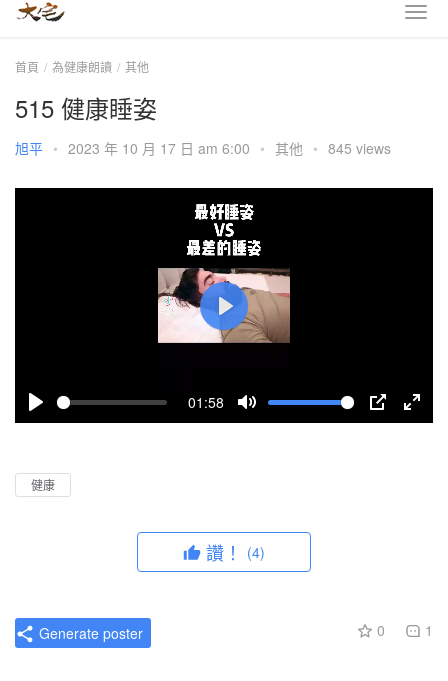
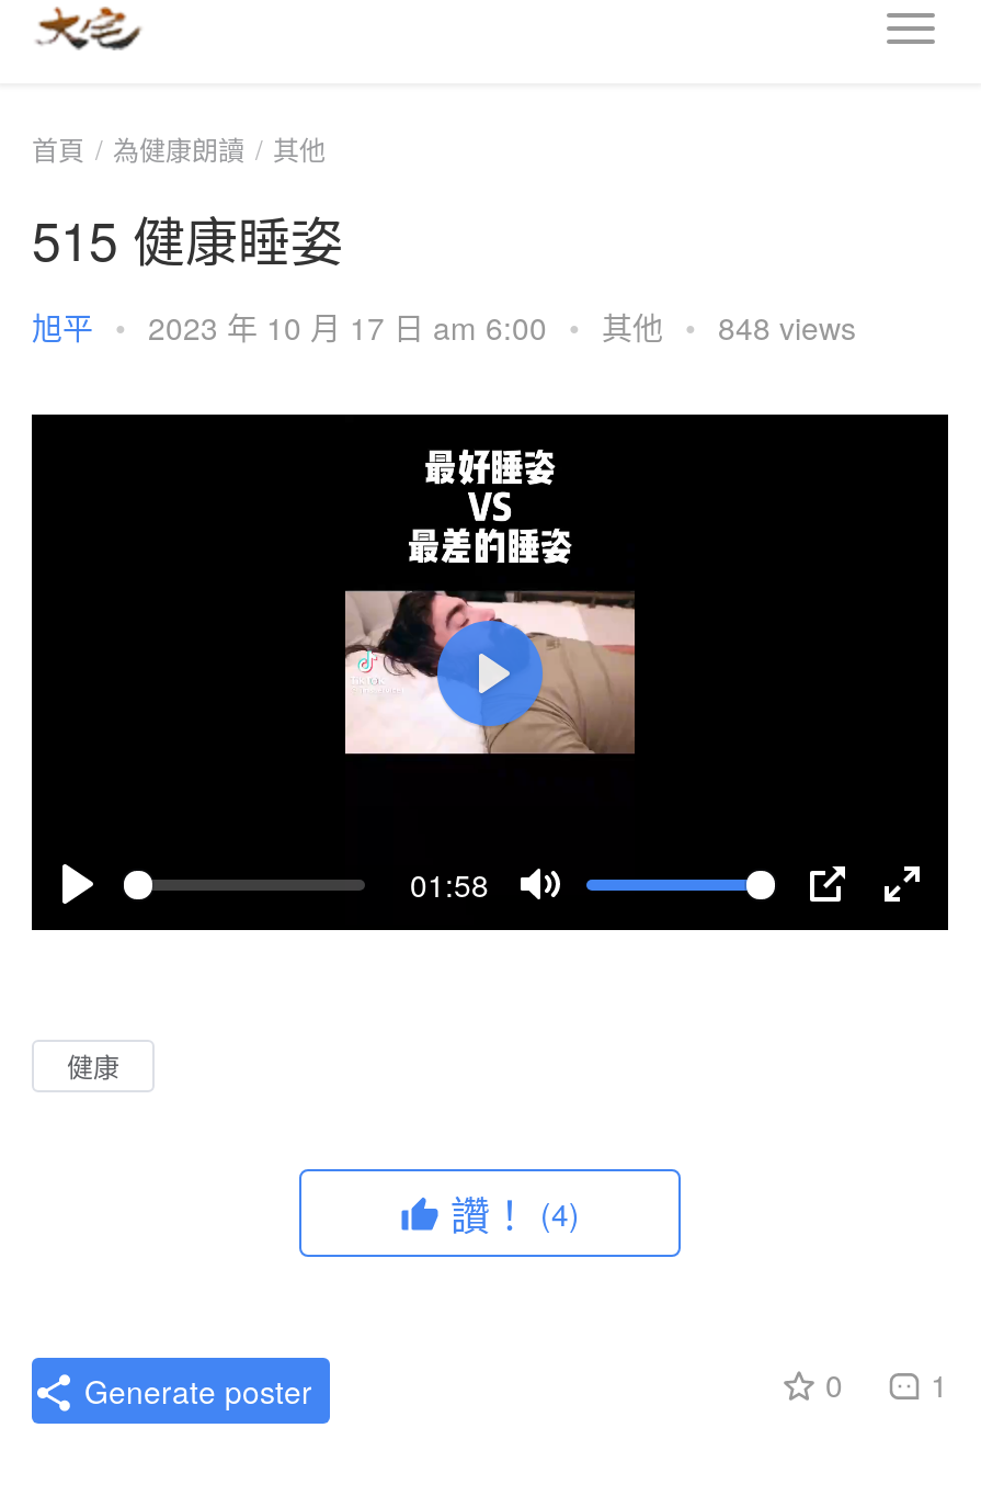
- 旭平 • 2023 年 10 月 17 日 am 6:00 • 其他 • 845 views
+ 旭平 • 2023 年 10 月 17 日 am 6:00 • 其他 • 848 views
